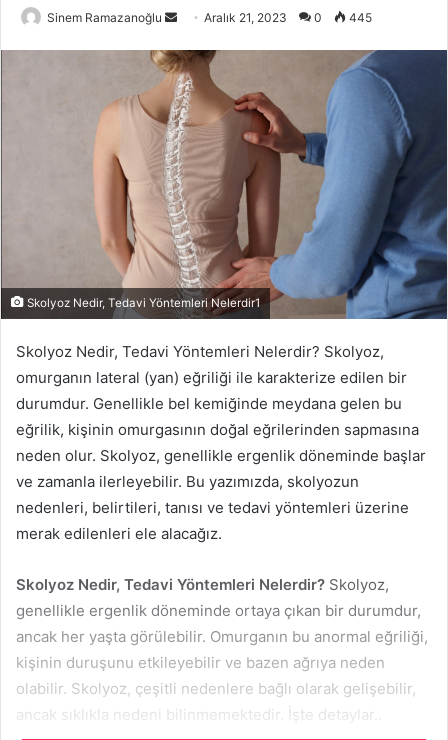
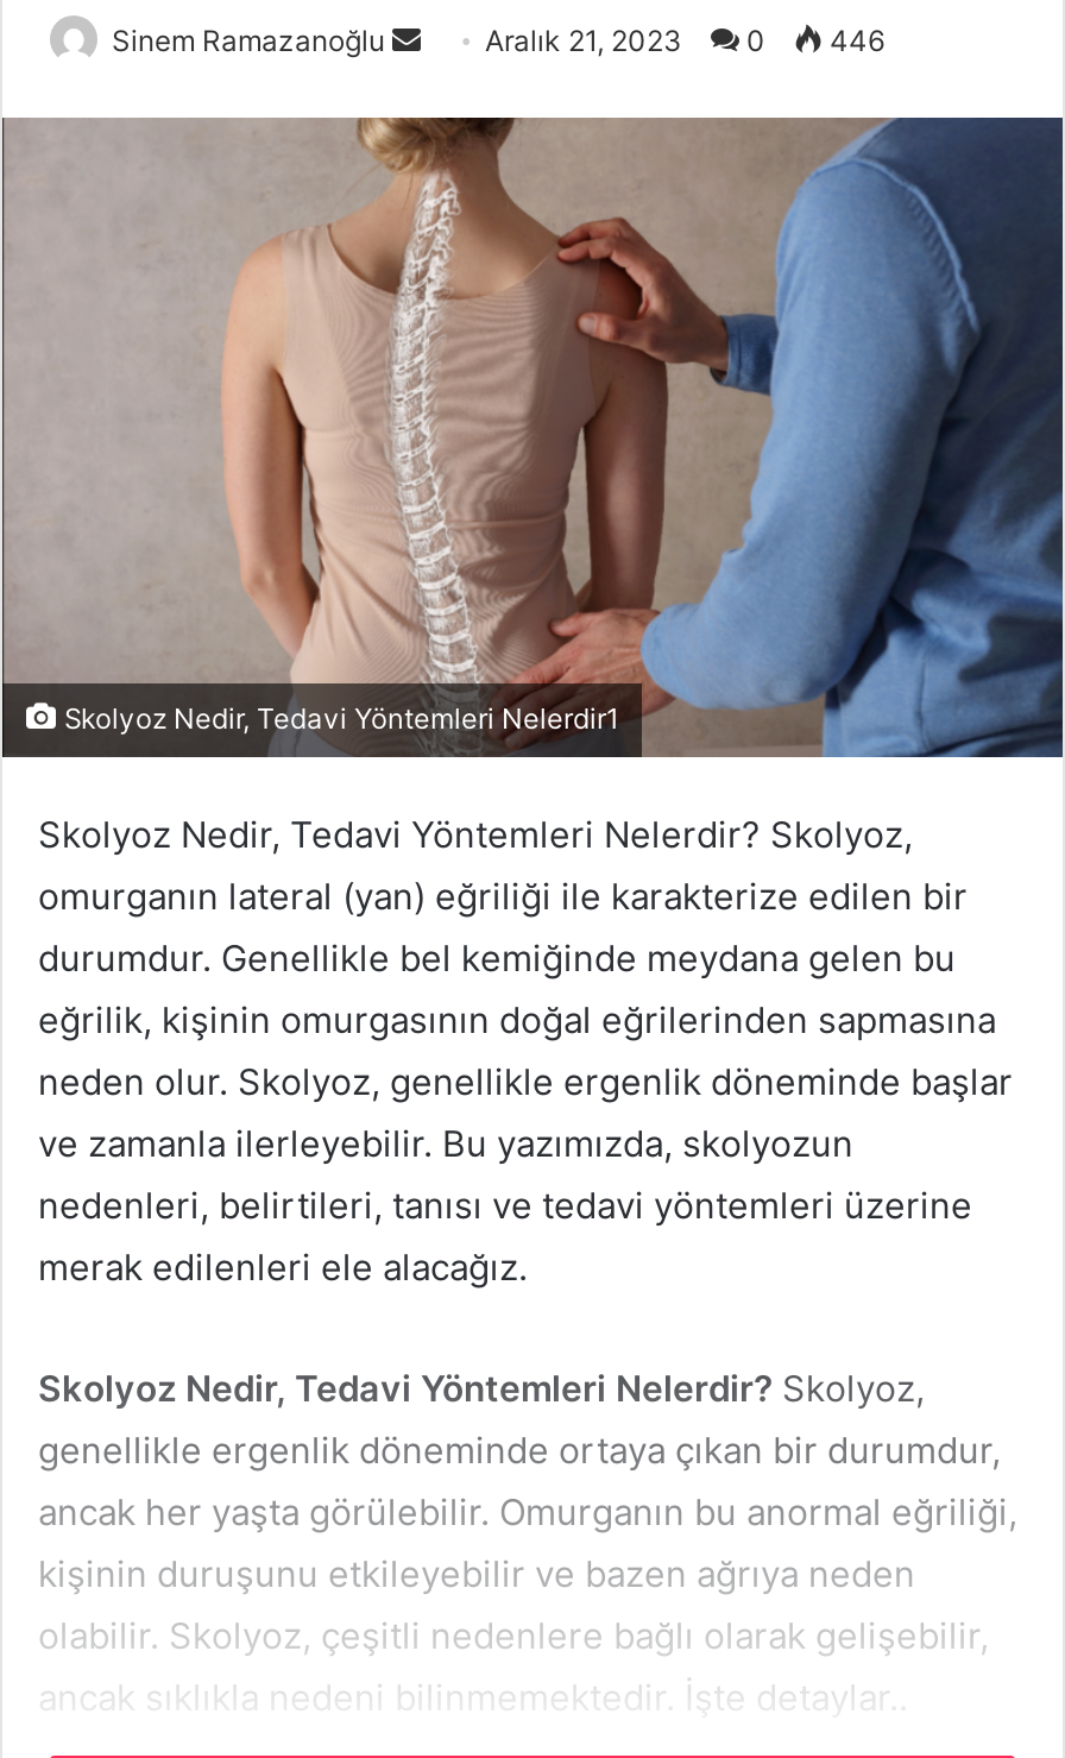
- 445
+ 446
